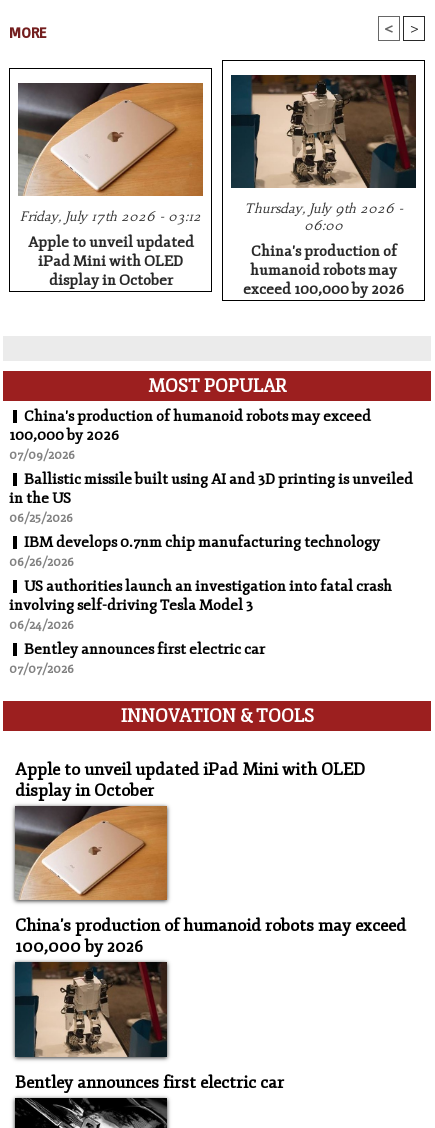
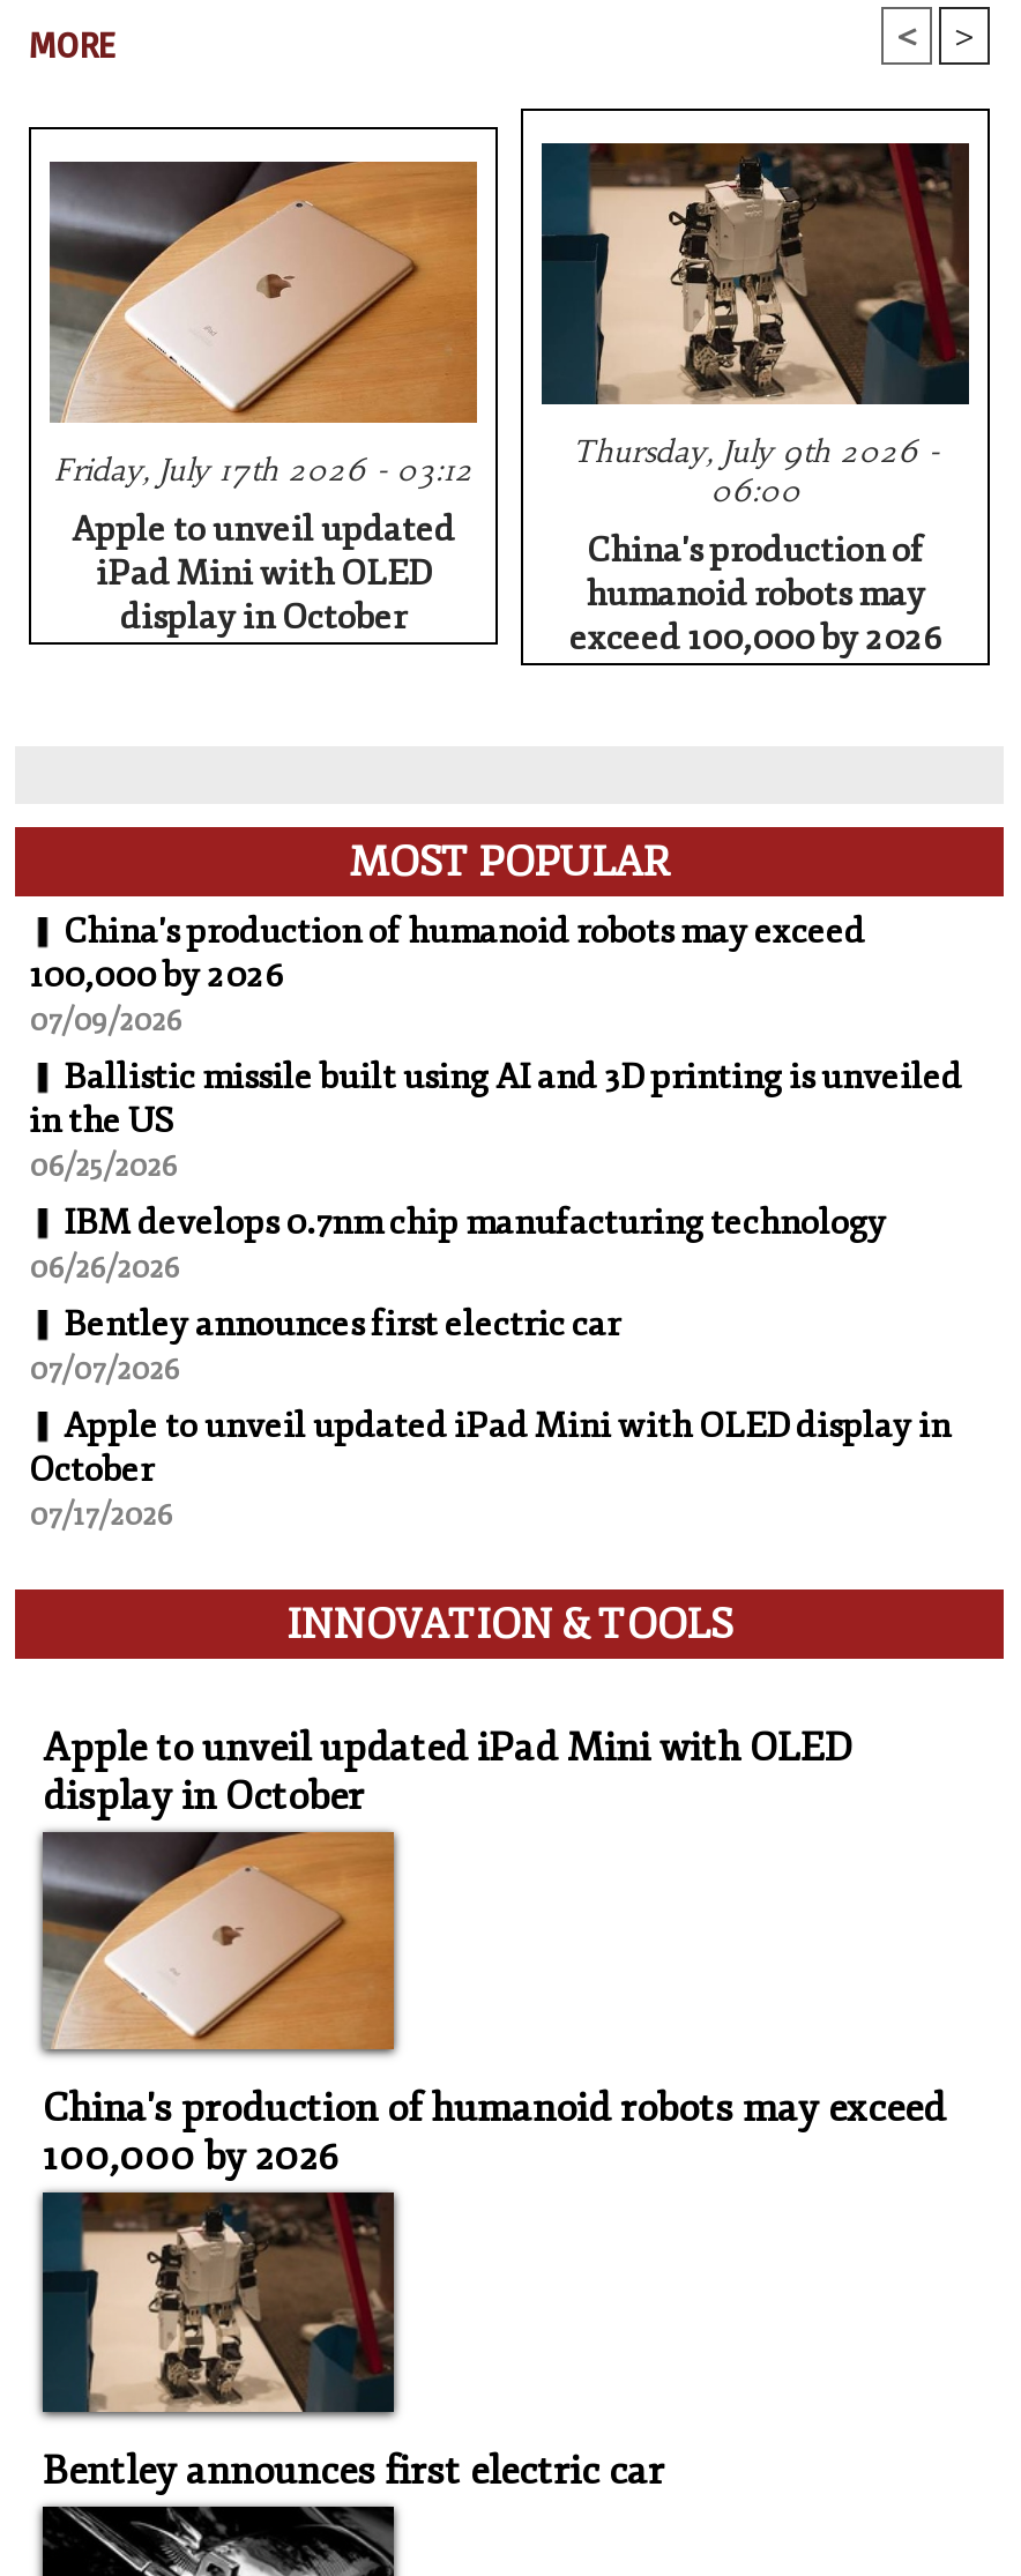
- US authorities launch an investigation into fatal crash
- involving self-driving Tesla Model 3
- 06/24/2026

moved up: Bentley announces first electric car | 07/07/2026

+ Apple to unveil updated iPad Mini with OLED display in
+ October
+ 07/17/2026
